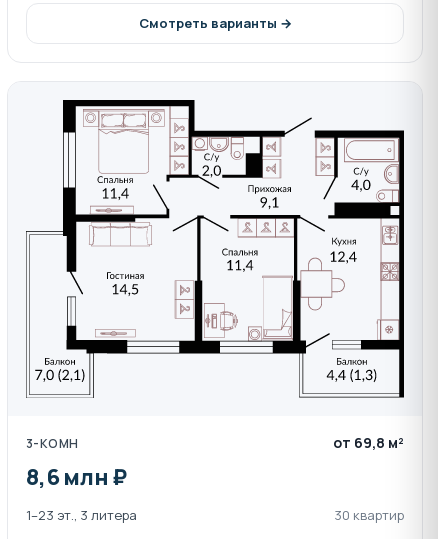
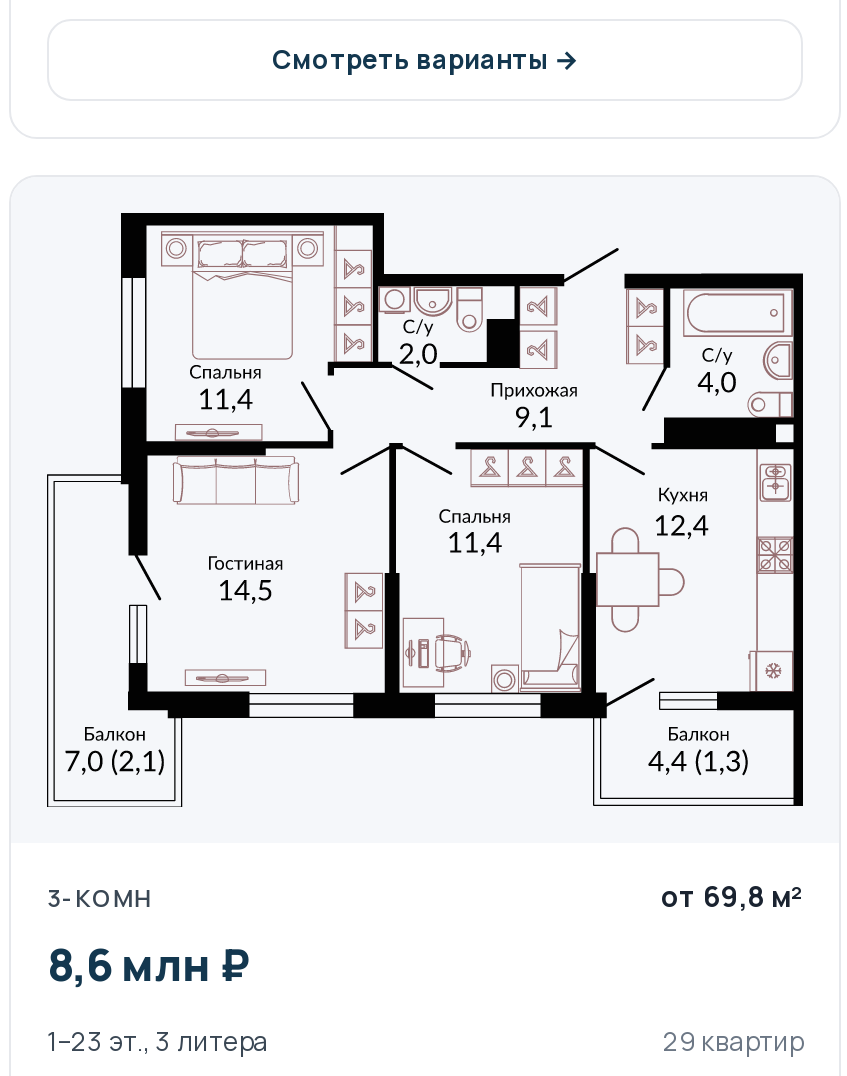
- 30 квартир
+ 29 квартир
